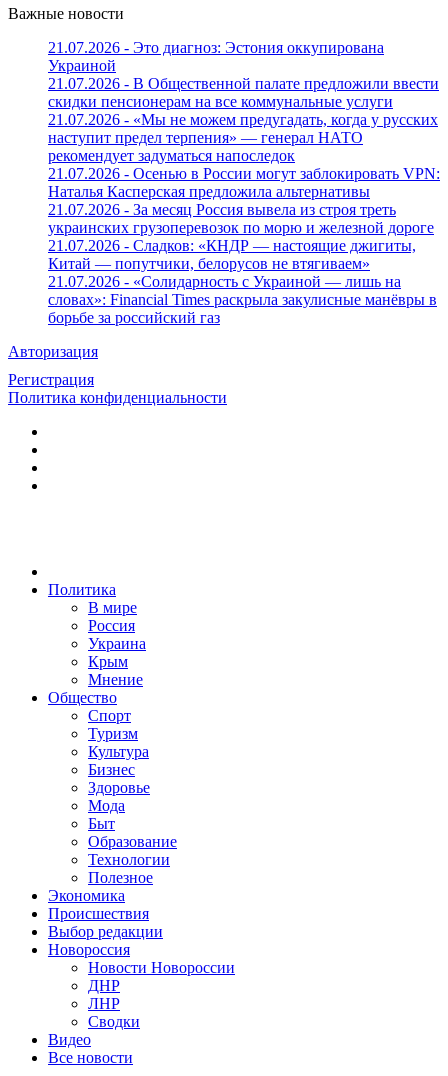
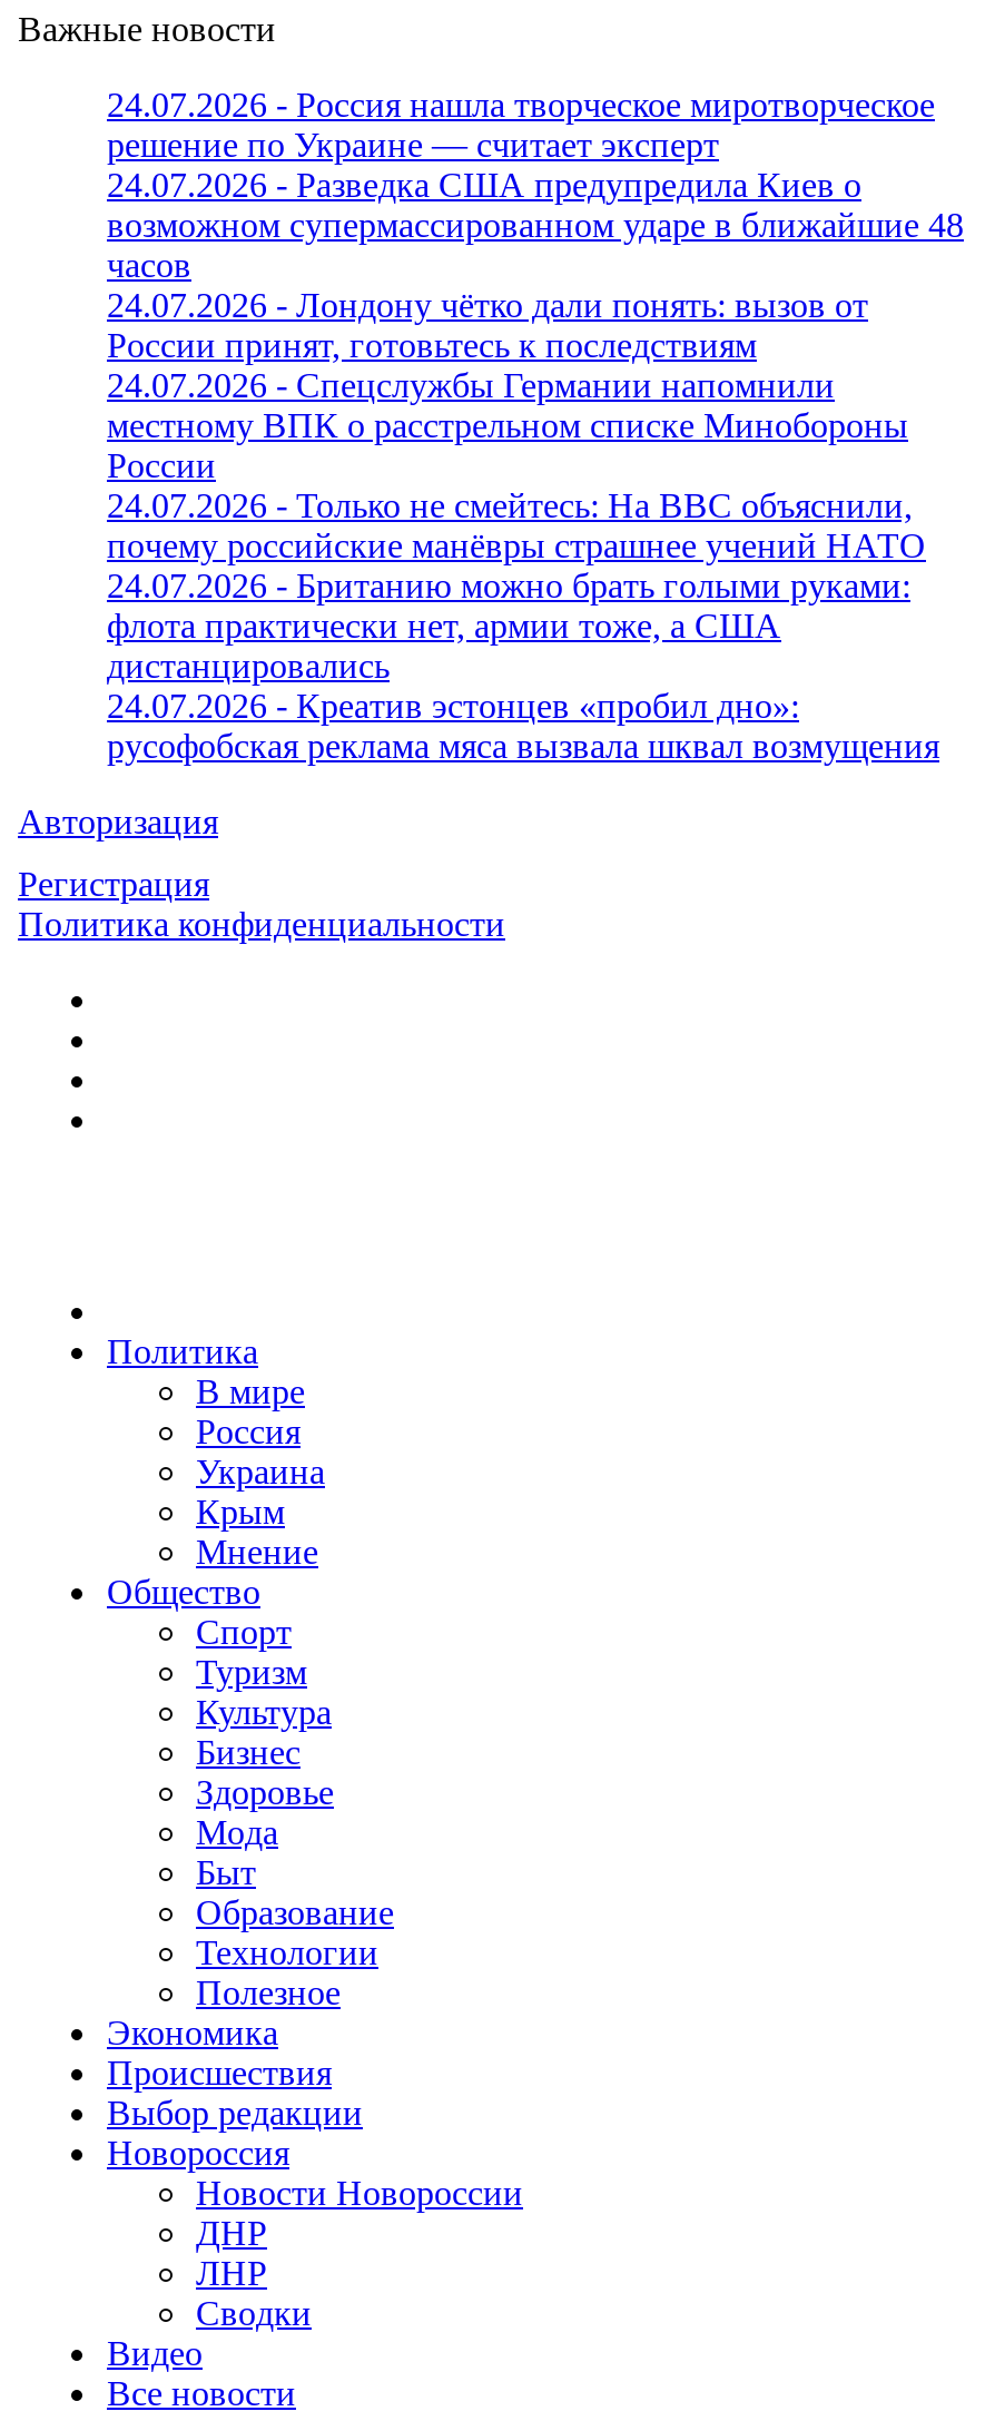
- 21.07.2026 - Это диагноз: Эстония оккупирована
- Украиной
- 21.07.2026 - В Общественной палате предложили ввести
- скидки пенсионерам на все коммунальные услуги
- 21.07.2026 - «Мы не можем предугадать, когда у русских
- наступит предел терпения» — генерал НАТО
- рекомендует задуматься напоследок
- 21.07.2026 - Осенью в России могут заблокировать VPN:
- Наталья Касперская предложила альтернативы
- 21.07.2026 - За месяц Россия вывела из строя треть
- украинских грузоперевозок по морю и железной дороге
- 21.07.2026 - Сладков: «КНДР — настоящие джигиты,
- Китай — попутчики, белорусов не втягиваем»
- 21.07.2026 - «Солидарность с Украиной — лишь на
- словах»: Financial Times раскрыла закулисные манёвры в
- борьбе за российский газ
+ 24.07.2026 - Россия нашла творческое миротворческое
+ решение по Украине — считает эксперт
+ 24.07.2026 - Разведка США предупредила Киев о
+ возможном супермассированном ударе в ближайшие 48
+ часов
+ 24.07.2026 - Лондону чётко дали понять: вызов от
+ России принят, готовьтесь к последствиям
+ 24.07.2026 - Спецслужбы Германии напомнили
+ местному ВПК о расстрельном списке Минобороны
+ России
+ 24.07.2026 - Только не смейтесь: На ВВС объяснили,
+ почему российские манёвры страшнее учений НАТО
+ 24.07.2026 - Британию можно брать голыми руками:
+ флота практически нет, армии тоже, а США
+ дистанцировались
+ 24.07.2026 - Креатив эстонцев «пробил дно»:
+ русофобская реклама мяса вызвала шквал возмущения
